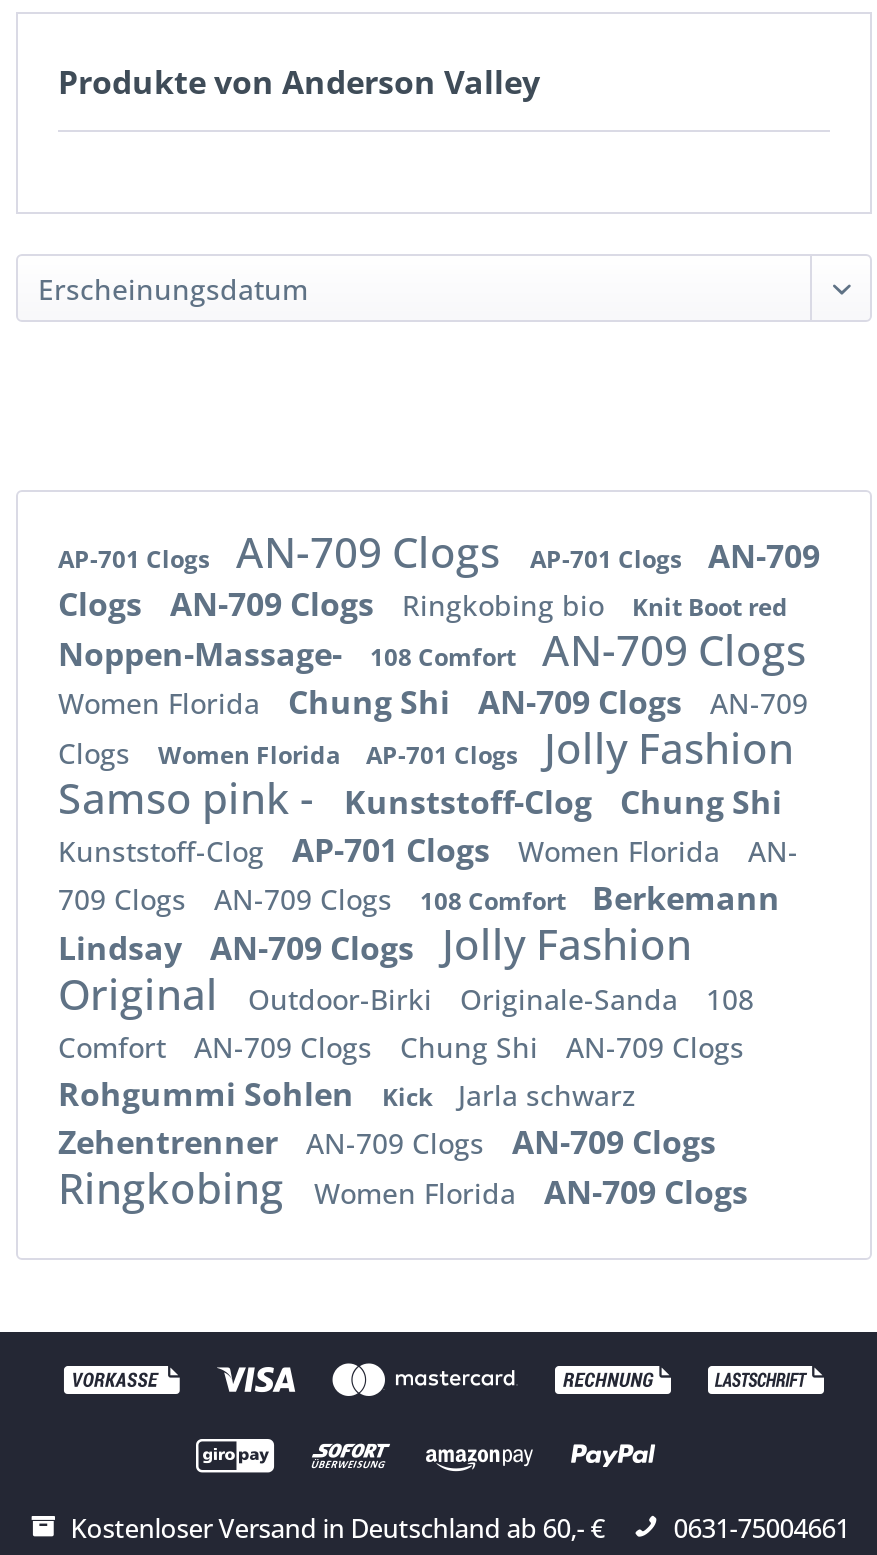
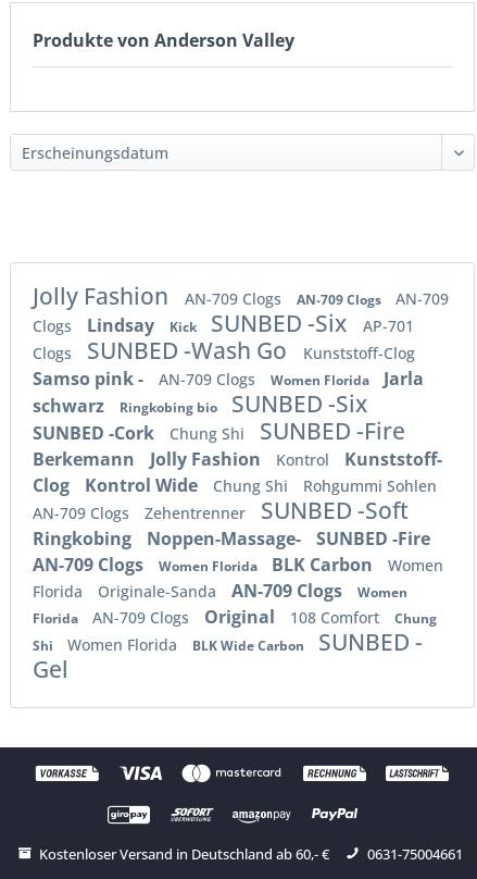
- AP-701 Clogs AN-709 Clogs AP-701 Clogs AN-709
- Clogs AN-709 Clogs Ringkobing bio Knit Boot red
- Noppen-Massage- 108 Comfort AN-709 Clogs
- Women Florida Chung Shi AN-709 Clogs AN-709
- Clogs Women Florida AP-701 Clogs Jolly Fashion
- Samso pink - Kunststoff-Clog Chung Shi
- Kunststoff-Clog AP-701 Clogs Women Florida AN-
- 709 Clogs AN-709 Clogs 108 Comfort Berkemann
- Lindsay AN-709 Clogs Jolly Fashion
- Original Outdoor-Birki Originale-Sanda 108
- Comfort AN-709 Clogs Chung Shi AN-709 Clogs
- Rohgummi Sohlen Kick Jarla schwarz
- Zehentrenner AN-709 Clogs AN-709 Clogs
- Ringkobing Women Florida AN-709 Clogs
+ Jolly Fashion AN-709 Clogs AN-709 Clogs AN-709
+ Clogs Lindsay Kick SUNBED -Six AP-701
+ Clogs SUNBED -Wash Go Kunststoff-Clog
+ Samso pink - AN-709 Clogs Women Florida Jarla
+ schwarz Ringkobing bio SUNBED -Six
+ SUNBED -Cork Chung Shi SUNBED -Fire
+ Berkemann Jolly Fashion Kontrol Kunststoff-
+ Clog Kontrol Wide Chung Shi Rohgummi Sohlen
+ AN-709 Clogs Zehentrenner SUNBED -Soft
+ Ringkobing Noppen-Massage- SUNBED -Fire
+ AN-709 Clogs Women Florida BLK Carbon Women
+ Florida Originale-Sanda AN-709 Clogs Women
+ Florida AN-709 Clogs Original 108 Comfort Chung
+ Shi Women Florida BLK Wide Carbon SUNBED -
+ Gel
